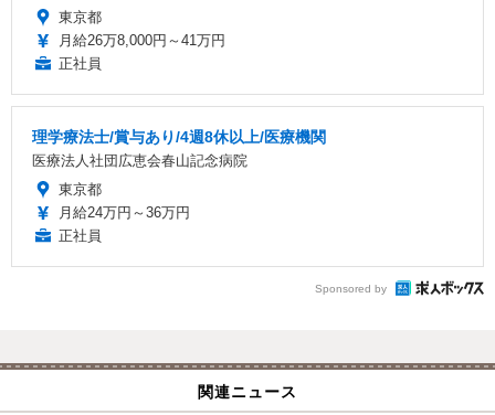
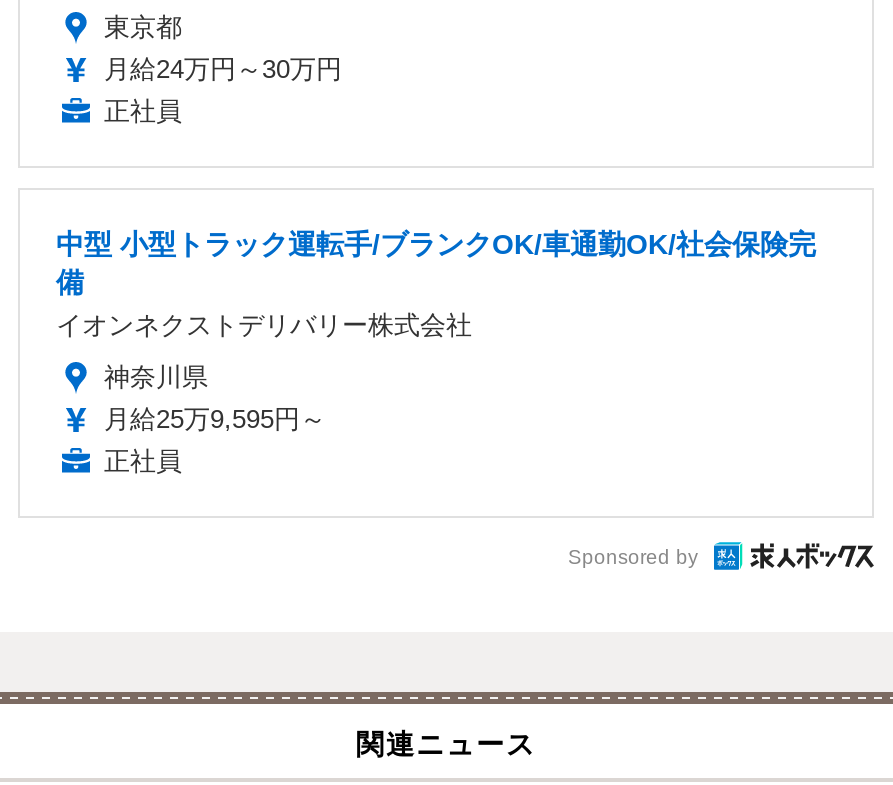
- 月給26万8,000円～41万円
+ 月給24万円～30万円

- 理学療法士/賞与あり/4週8休以上/医療機関
- 医療法人社団広恵会春山記念病院
+ 中型 小型トラック運転手/ブランクOK/車通勤OK/社会保険完
+ 備
+ イオンネクストデリバリー株式会社

- 東京都
- 月給24万円～36万円
+ 神奈川県
+ 月給25万9,595円～
